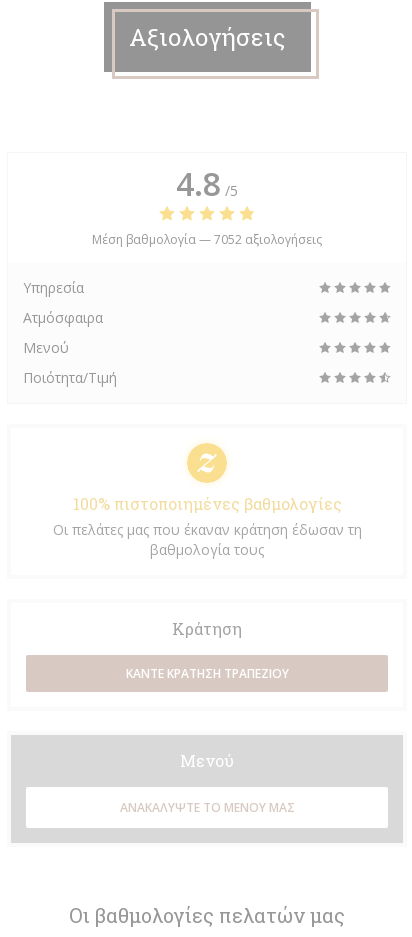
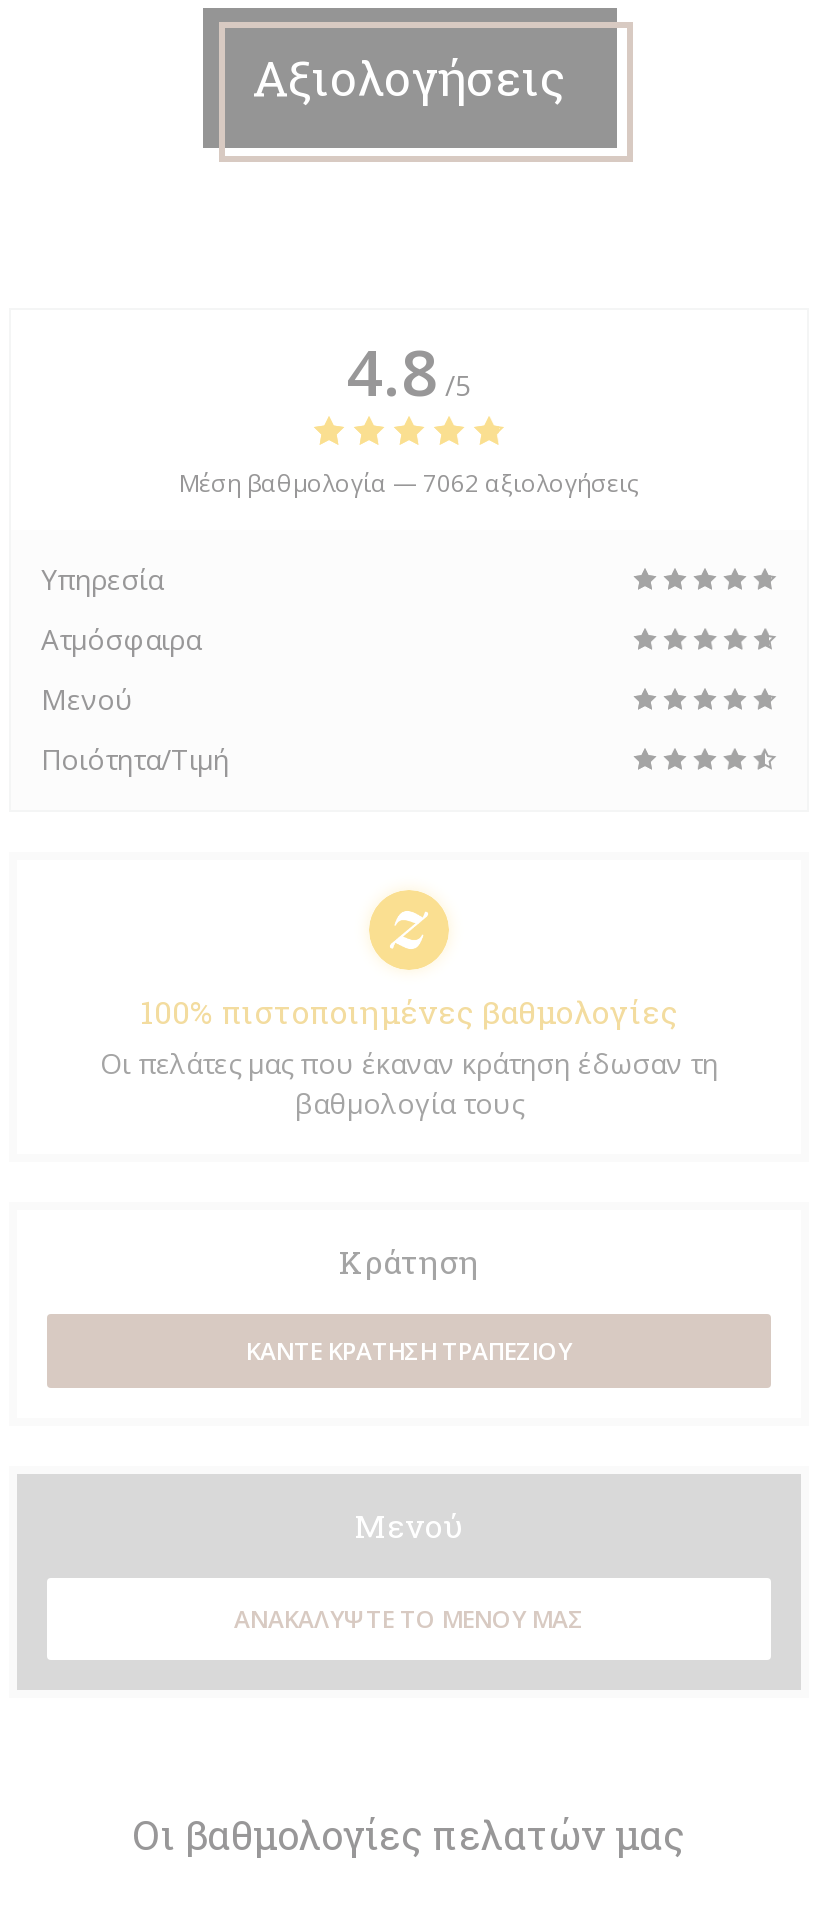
- Μέση βαθμολογία — 7052 αξιολογήσεις
+ Μέση βαθμολογία — 7062 αξιολογήσεις
